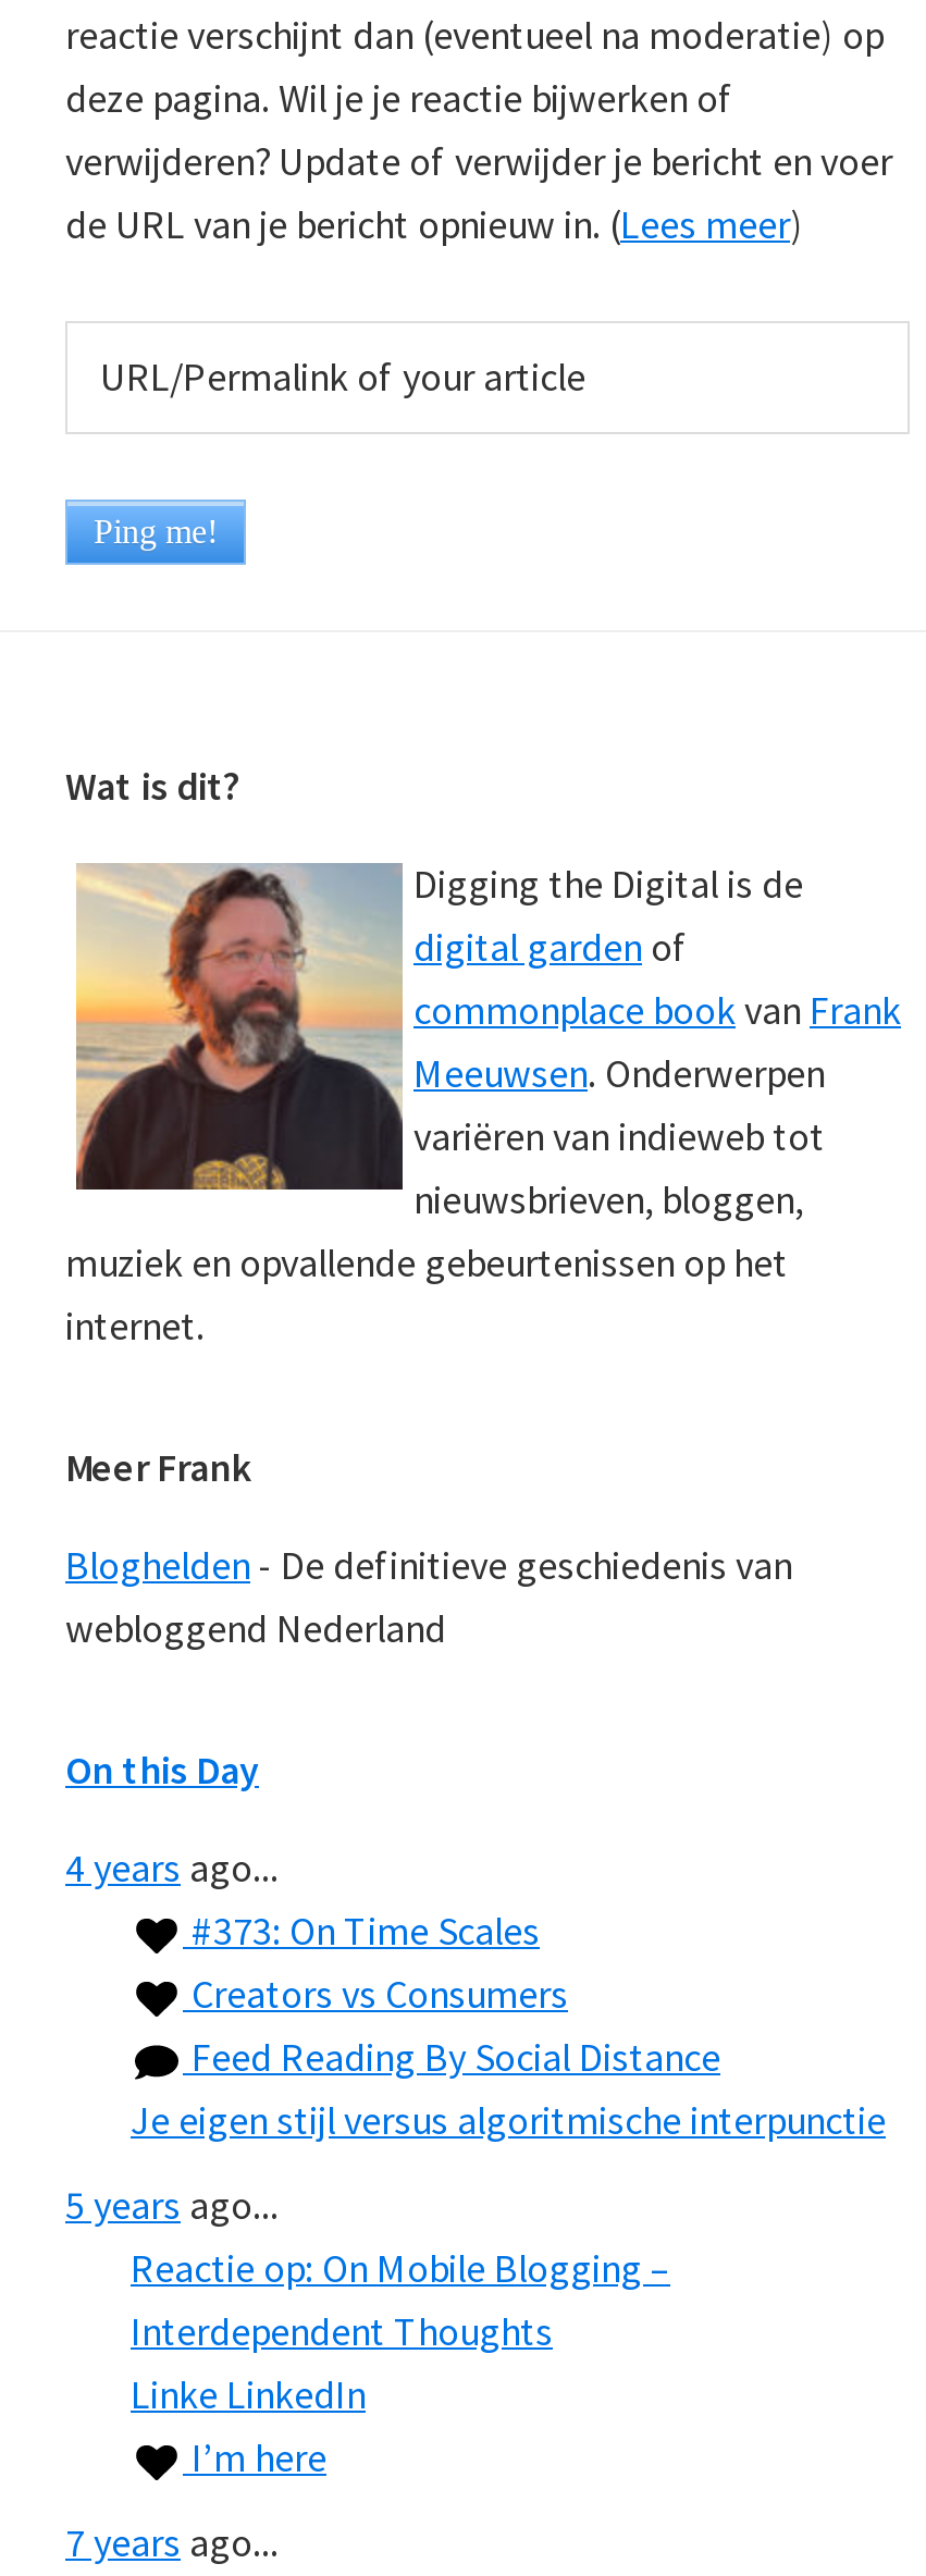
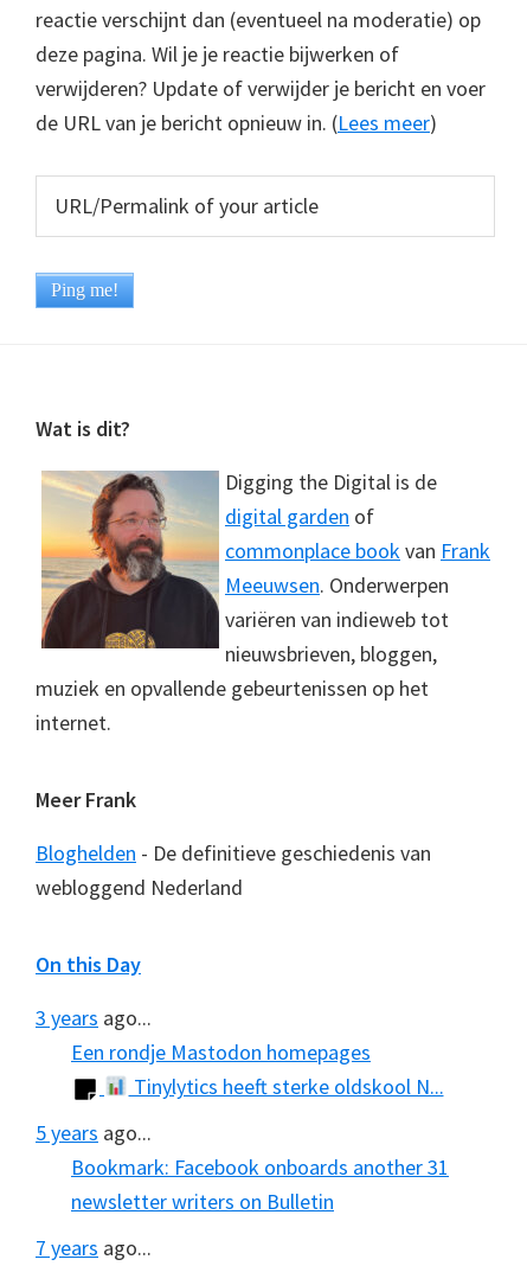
- 4 years ago...
- #373: On Time Scales
- Creators vs Consumers
- Feed Reading By Social Distance
- Je eigen stijl versus algoritmische interpunctie
+ 3 years ago...
+ Een rondje Mastodon homepages
+ Tinylytics heeft sterke oldskool N...

- Reactie op: On Mobile Blogging –
- Interdependent Thoughts
- Linke LinkedIn
- I’m here
+ Bookmark: Facebook onboards another 31
+ newsletter writers on Bulletin
